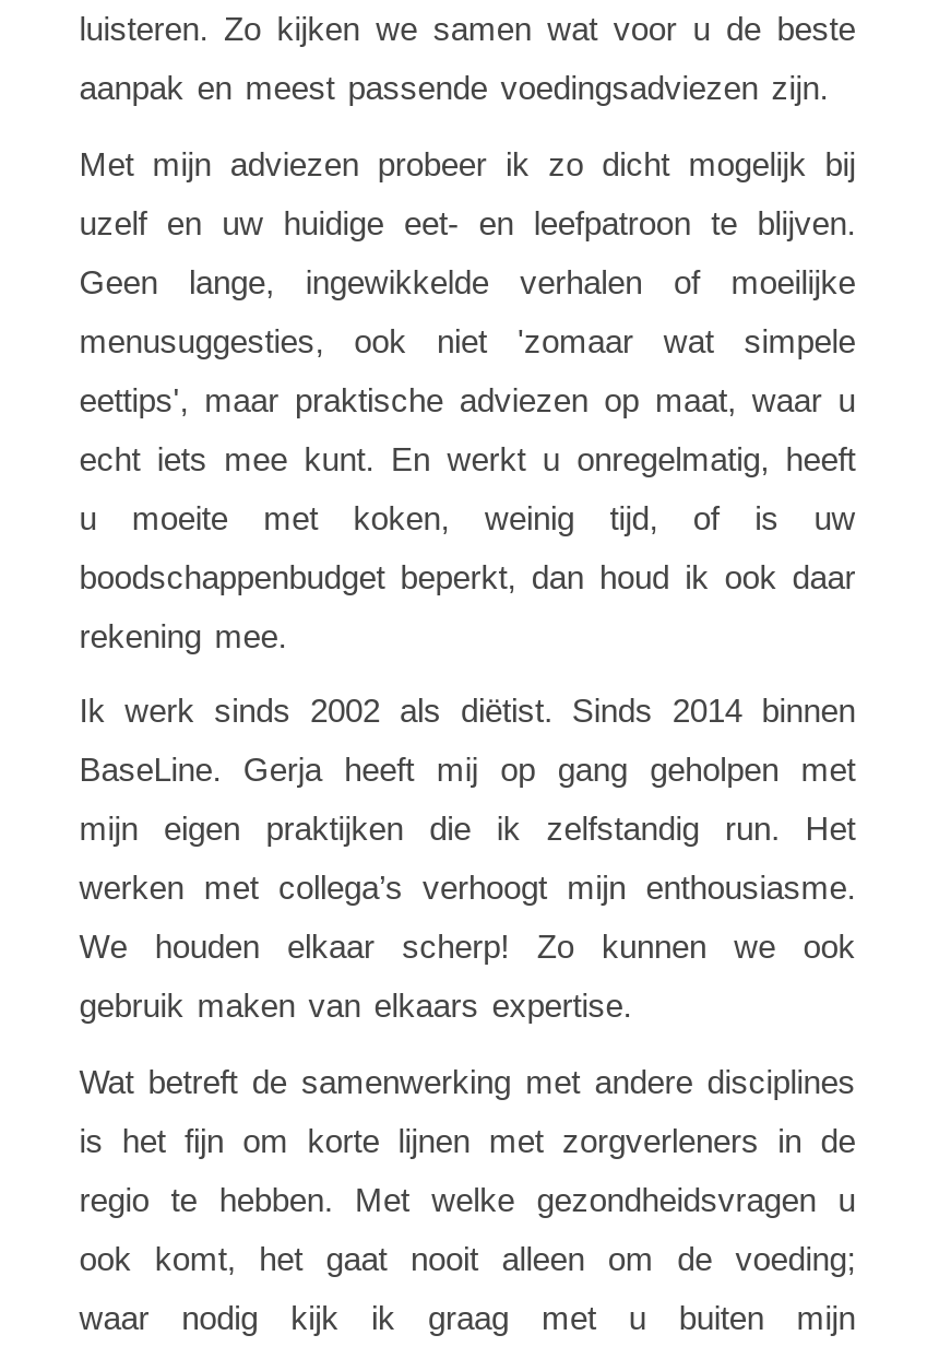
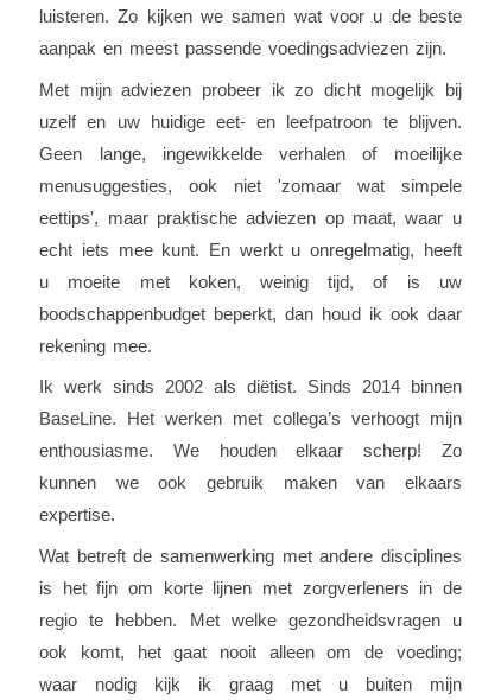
- BaseLine. Gerja heeft mij op gang geholpen met
- mijn eigen praktijken die ik zelfstandig run. Het
- werken met collega’s verhoogt mijn enthousiasme.
- We houden elkaar scherp! Zo kunnen we ook
- gebruik maken van elkaars expertise.
+ BaseLine. Het werken met collega’s verhoogt mijn
+ enthousiasme. We houden elkaar scherp! Zo
+ kunnen we ook gebruik maken van elkaars
+ expertise.
